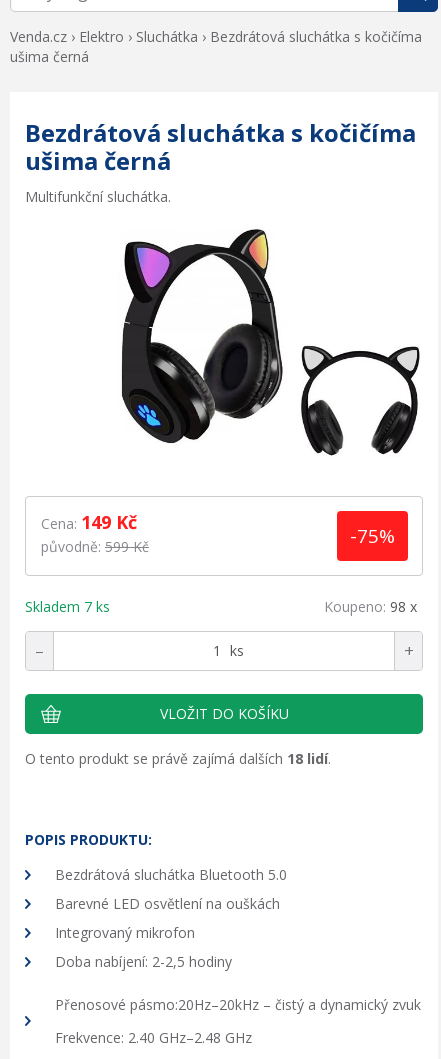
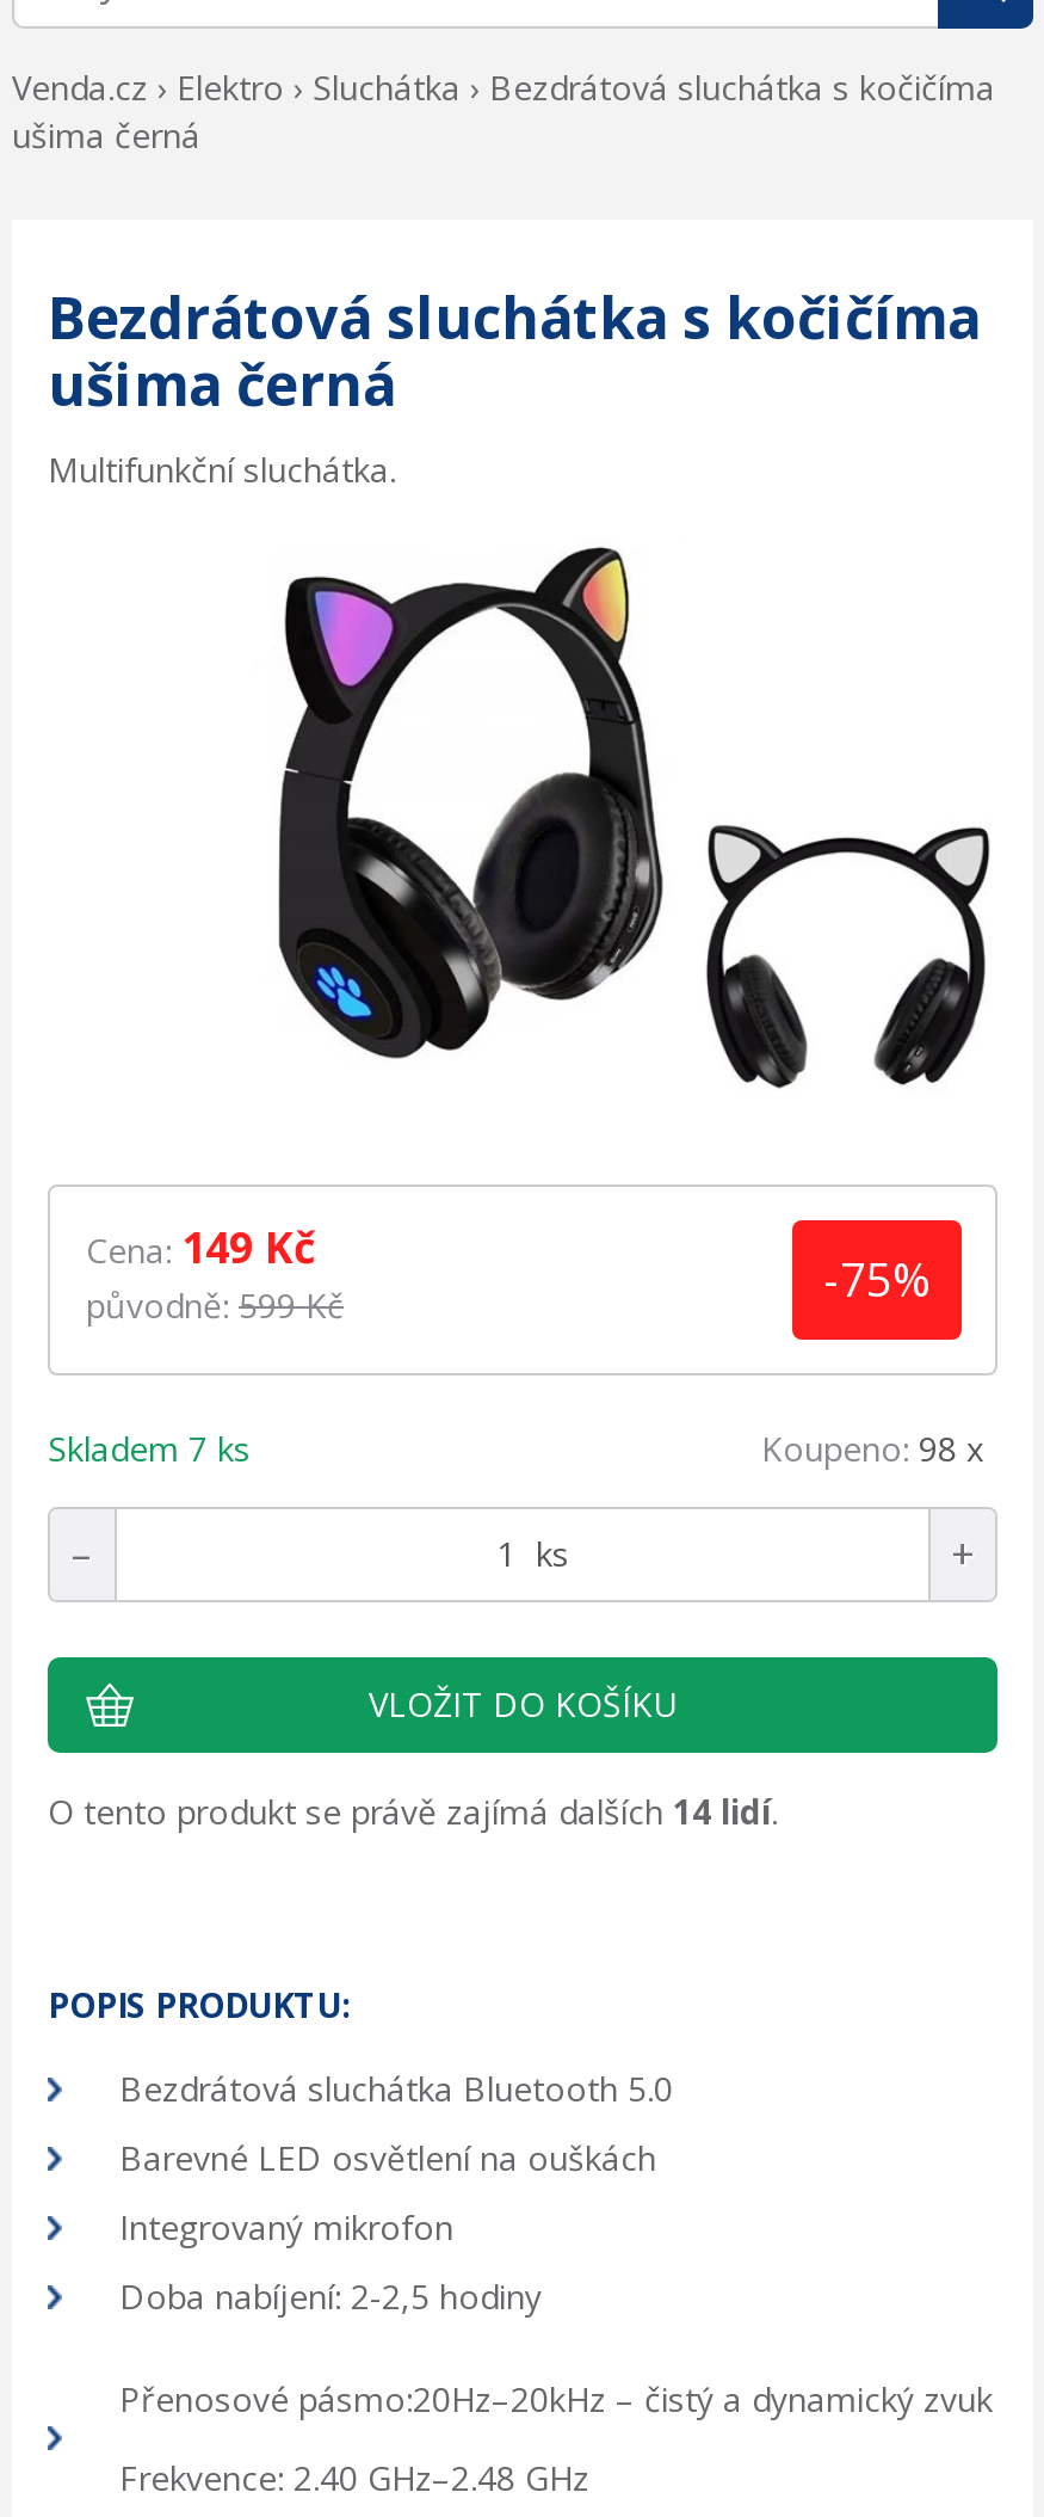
- O tento produkt se právě zajímá dalších 18 lidí.
+ O tento produkt se právě zajímá dalších 14 lidí.
